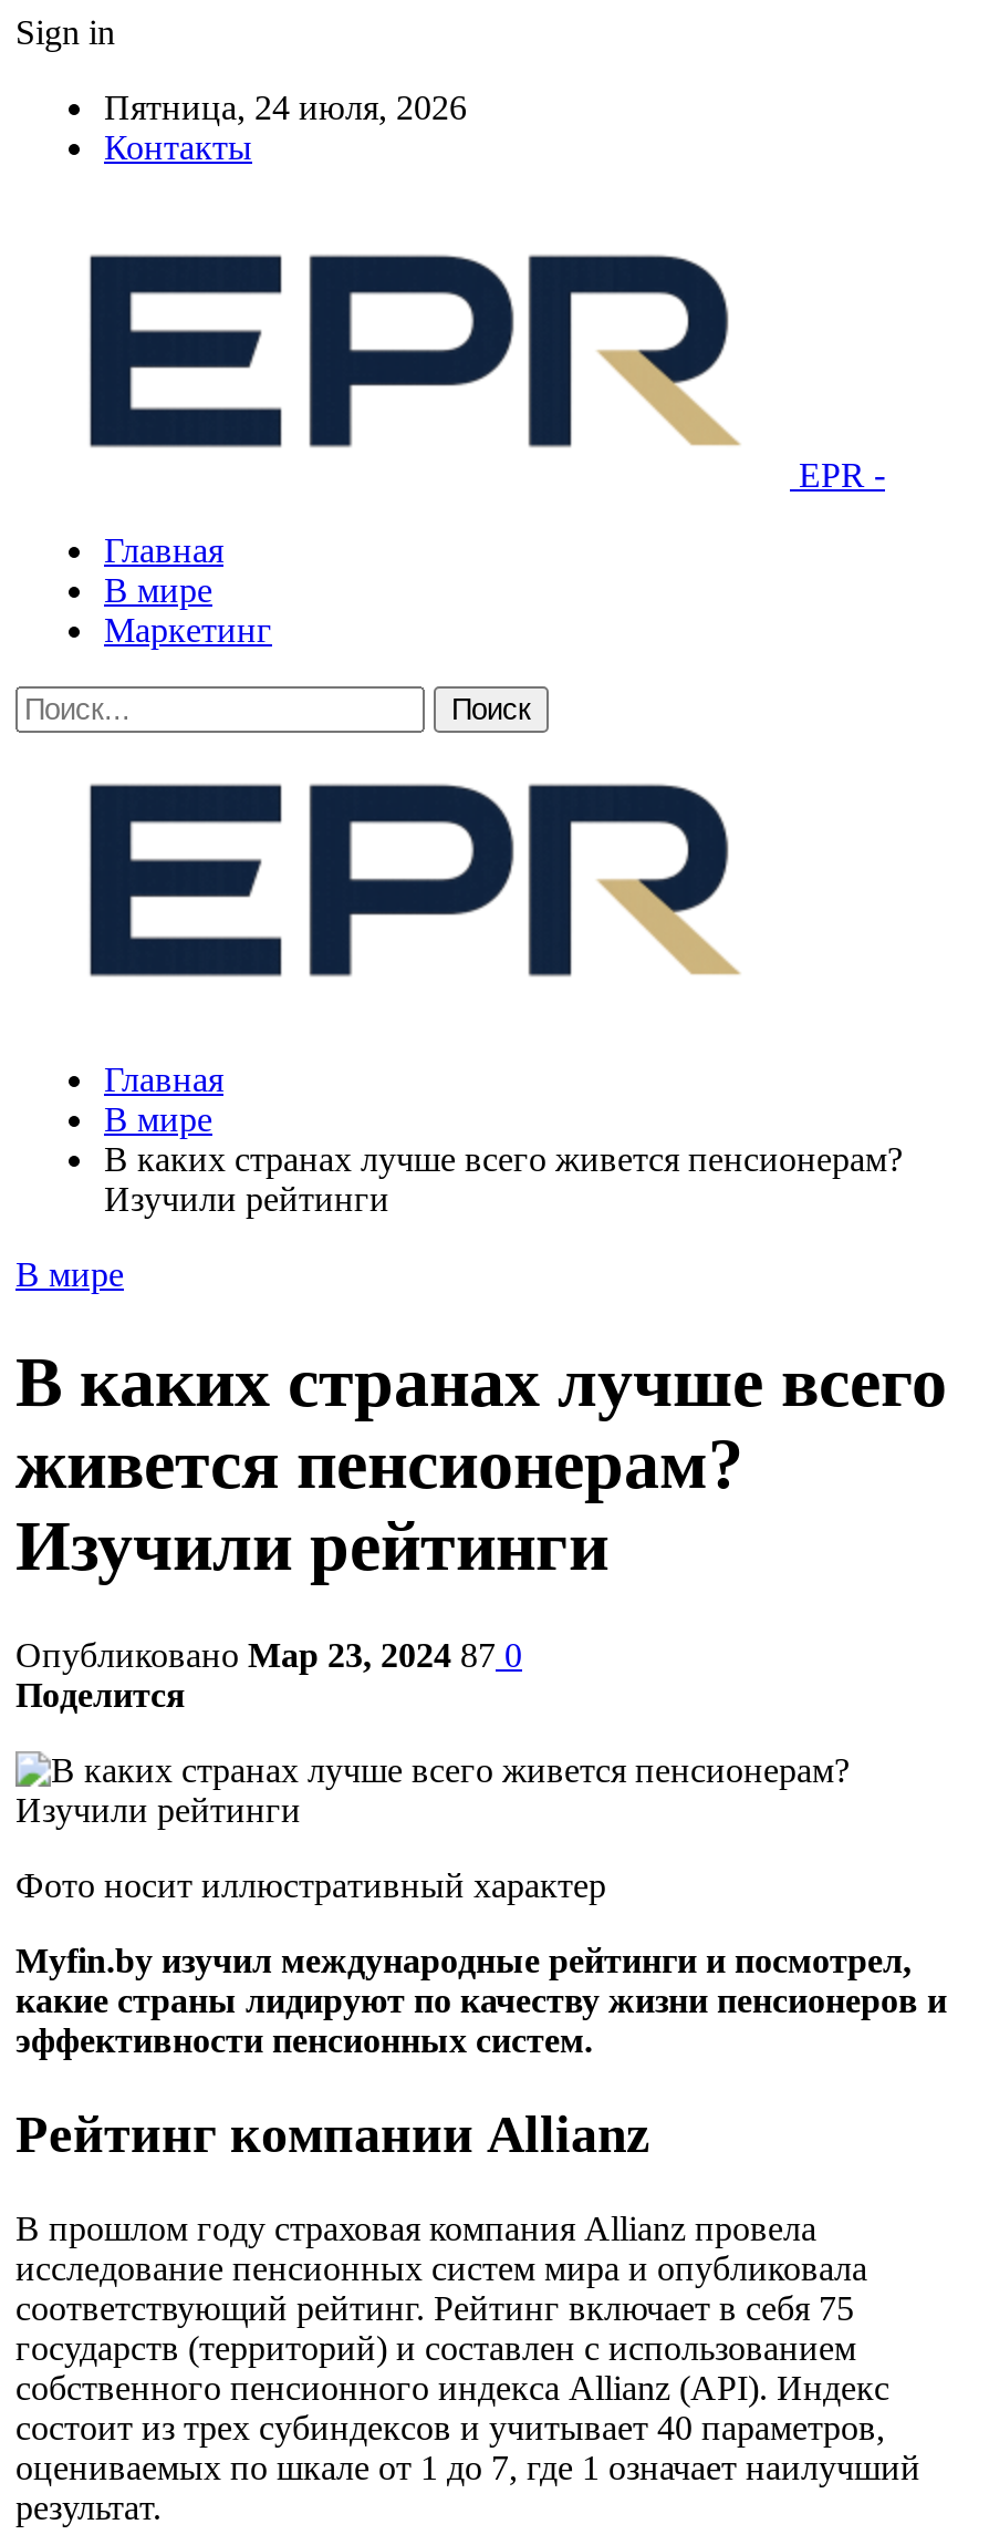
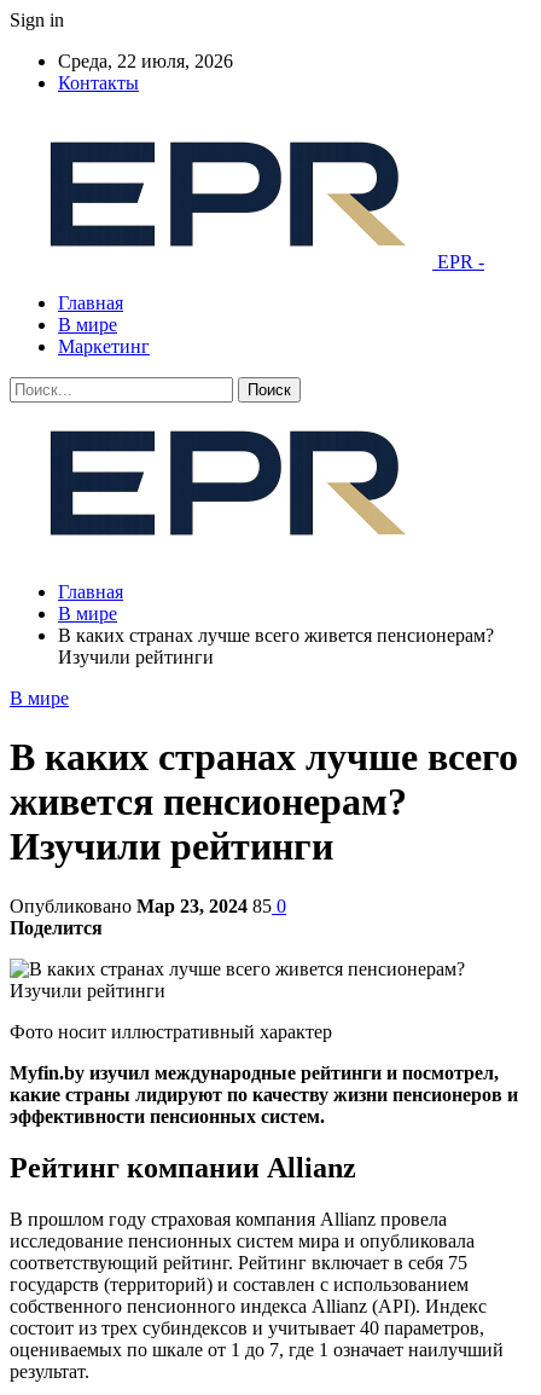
- Пятница, 24 июля, 2026
+ Среда, 22 июля, 2026

- Опубликовано Мар 23, 2024 87 0
+ Опубликовано Мар 23, 2024 85 0
